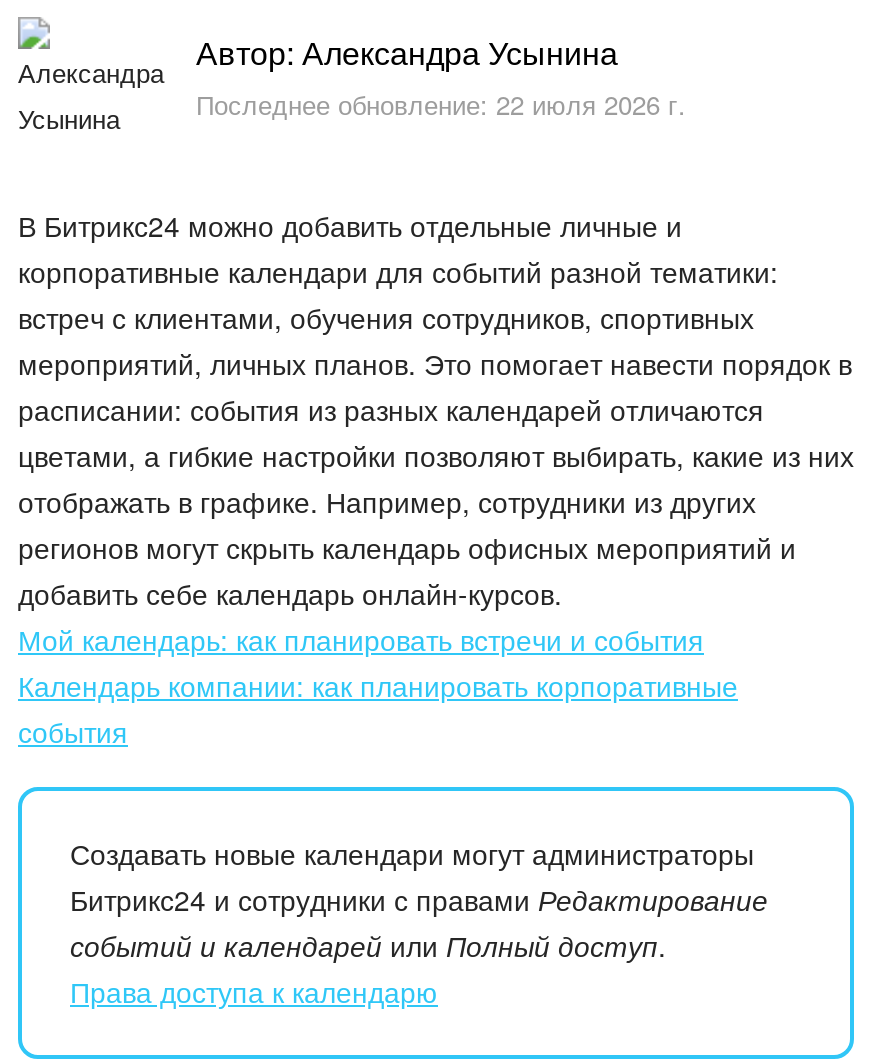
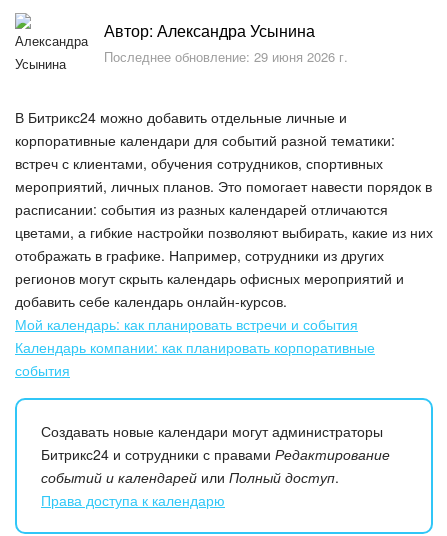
- Последнее обновление: 22 июля 2026 г.
+ Последнее обновление: 29 июня 2026 г.
